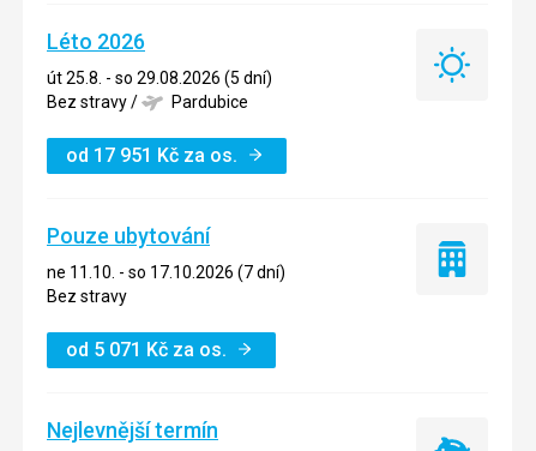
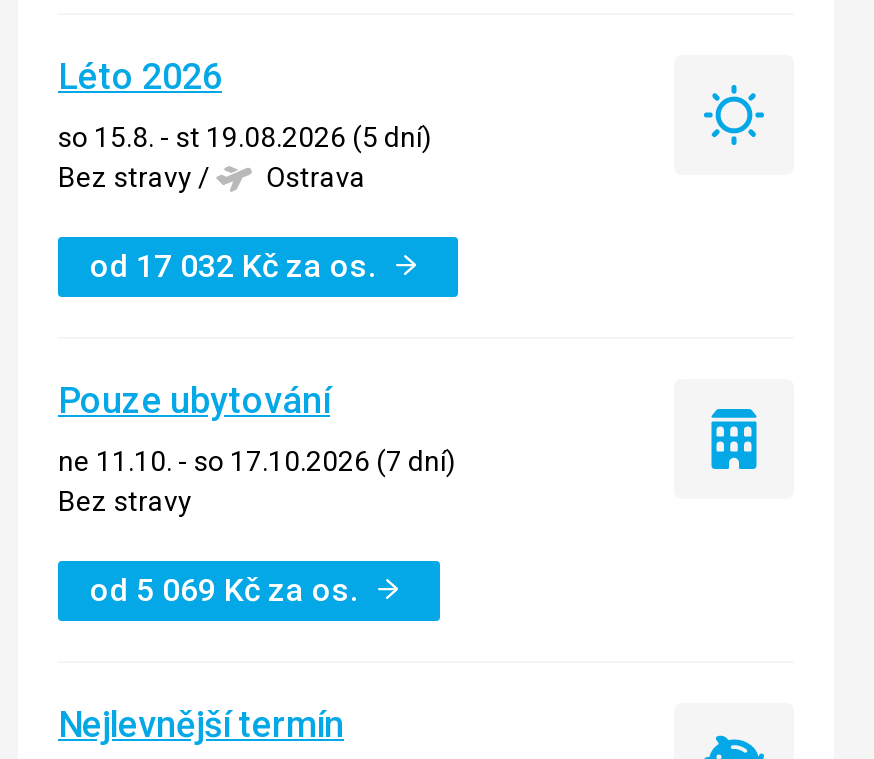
- út 25.8. - so 29.08.2026 (5 dní)
+ so 15.8. - st 19.08.2026 (5 dní)

- Pardubice
+ Ostrava

- od 17 951 Kč za os.
+ od 17 032 Kč za os.

- od 5 071 Kč za os.
+ od 5 069 Kč za os.
